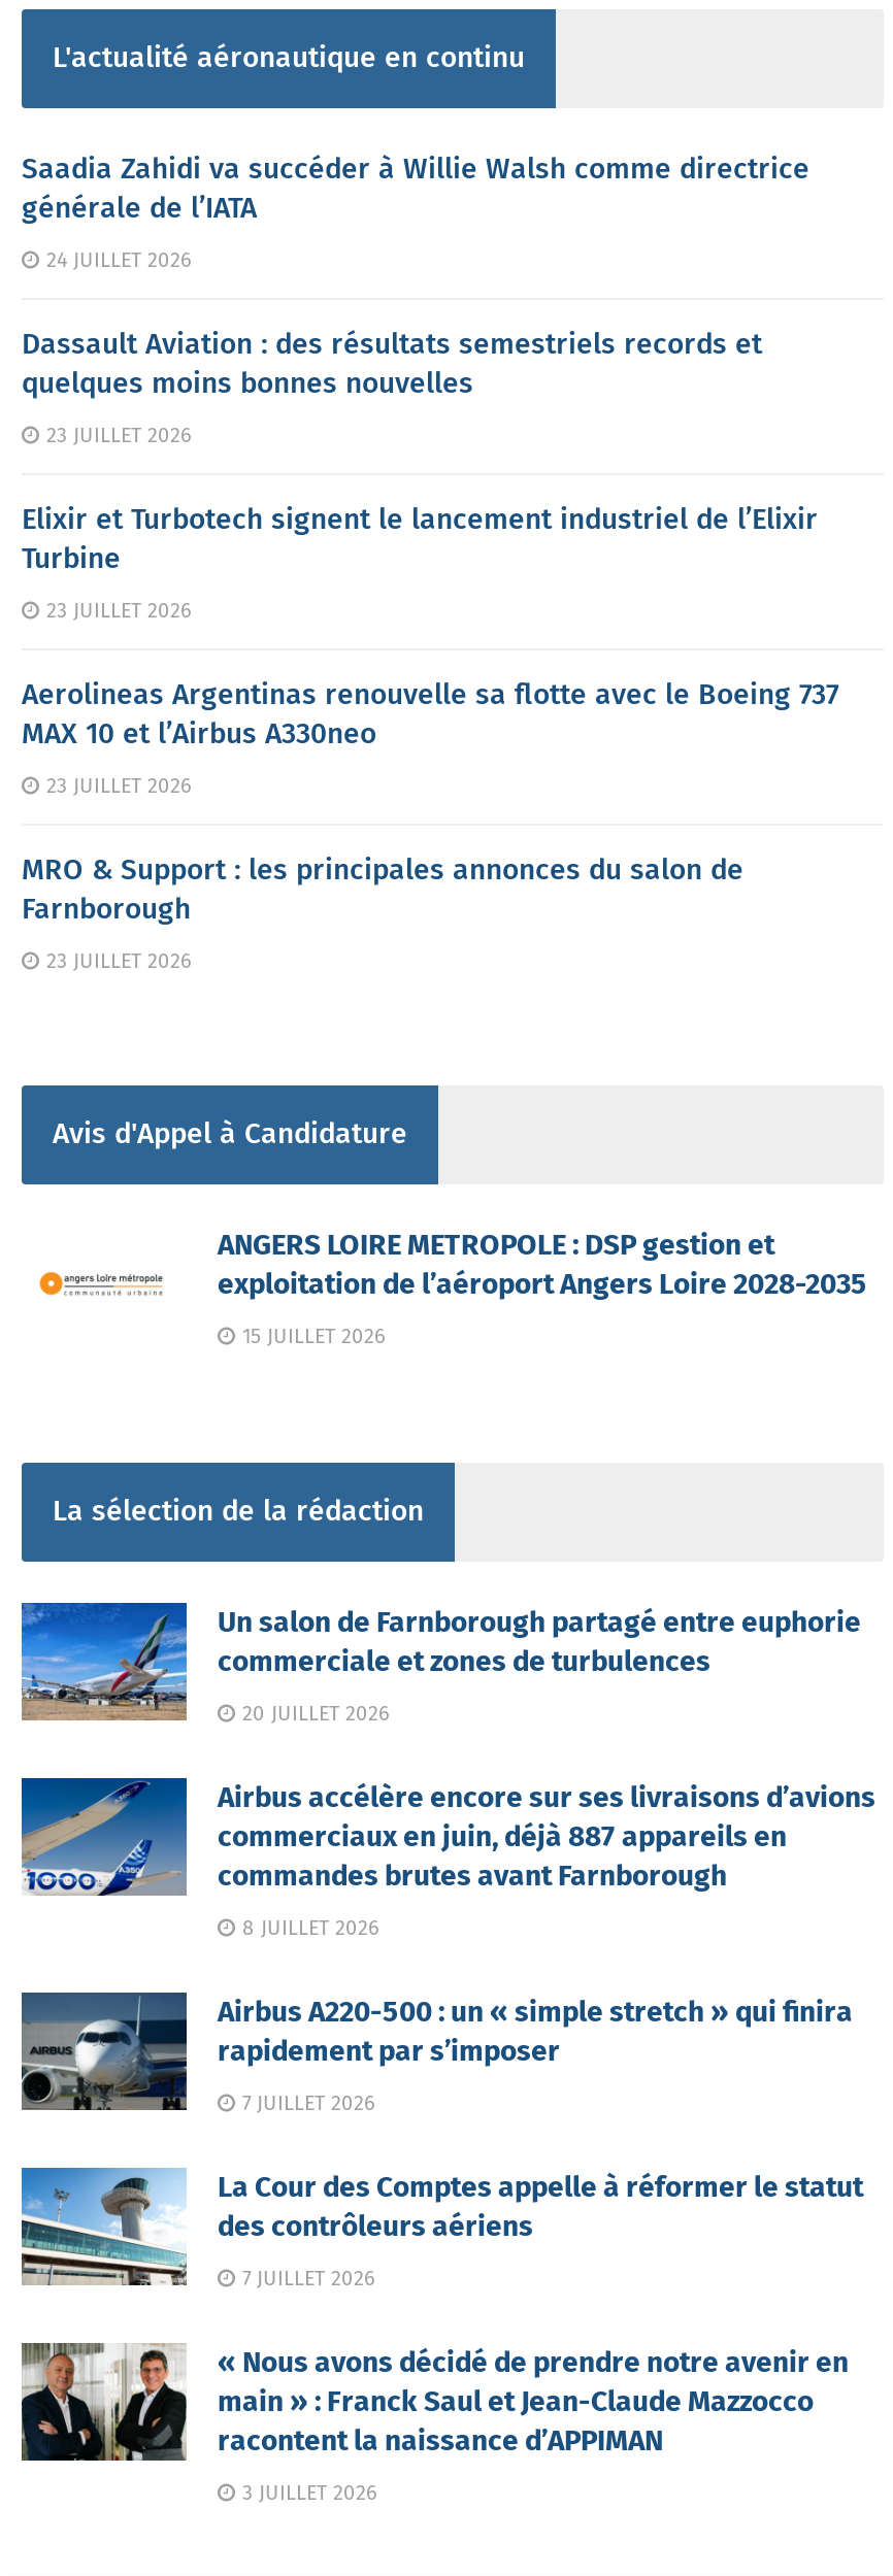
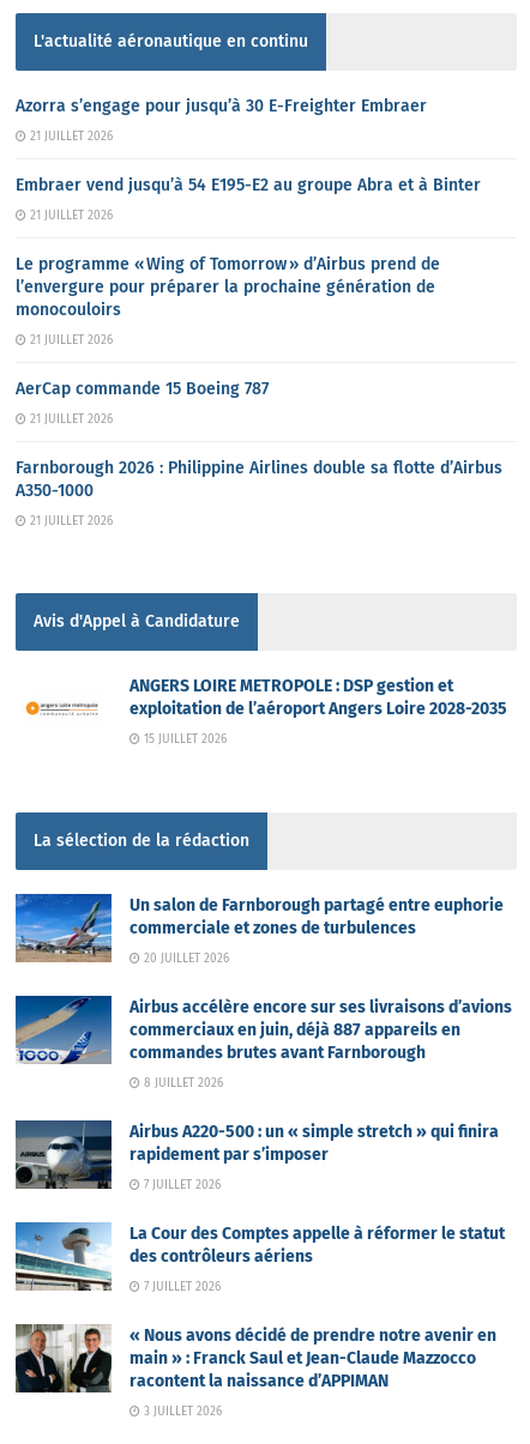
- Saadia Zahidi va succéder à Willie Walsh comme directrice
- générale de l’IATA
+ Azorra s’engage pour jusqu’à 30 E-Freighter Embraer

- 24 JUILLET 2026
+ 21 JUILLET 2026

- Dassault Aviation : des résultats semestriels records et
- quelques moins bonnes nouvelles
+ Embraer vend jusqu’à 54 E195-E2 au groupe Abra et à Binter

- 23 JUILLET 2026
+ 21 JUILLET 2026

- Elixir et Turbotech signent le lancement industriel de l’Elixir
- Turbine
+ Le programme « Wing of Tomorrow » d’Airbus prend de
+ l’envergure pour préparer la prochaine génération de
+ monocouloirs

- 23 JUILLET 2026
+ 21 JUILLET 2026

- Aerolineas Argentinas renouvelle sa flotte avec le Boeing 737
- MAX 10 et l’Airbus A330neo
+ AerCap commande 15 Boeing 787

- 23 JUILLET 2026
+ 21 JUILLET 2026

- MRO & Support : les principales annonces du salon de
- Farnborough
+ Farnborough 2026 : Philippine Airlines double sa flotte d’Airbus
+ A350-1000

- 23 JUILLET 2026
+ 21 JUILLET 2026
